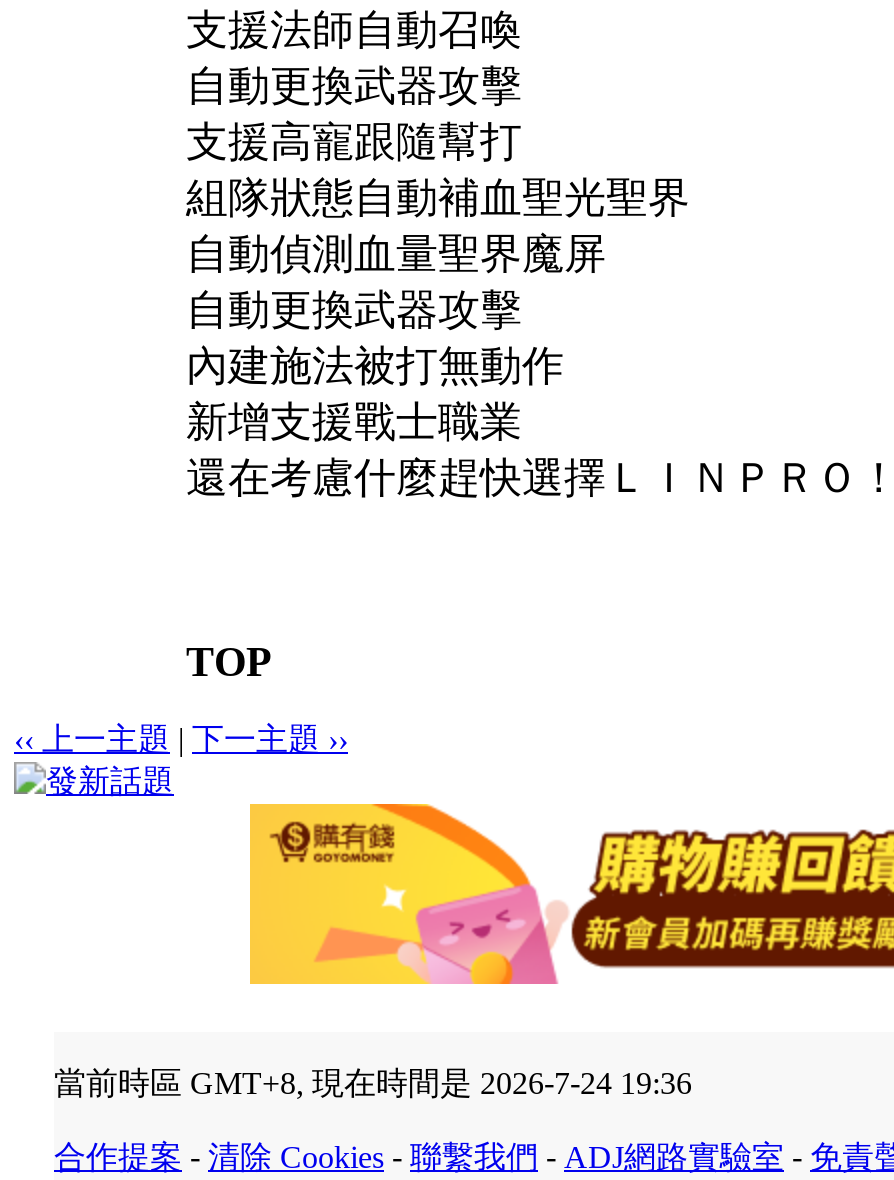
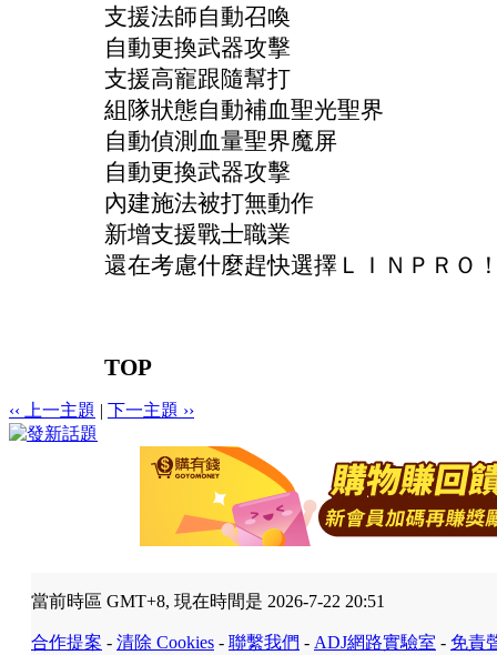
- 當前時區 GMT+8, 現在時間是 2026-7-24 19:36
+ 當前時區 GMT+8, 現在時間是 2026-7-22 20:51
